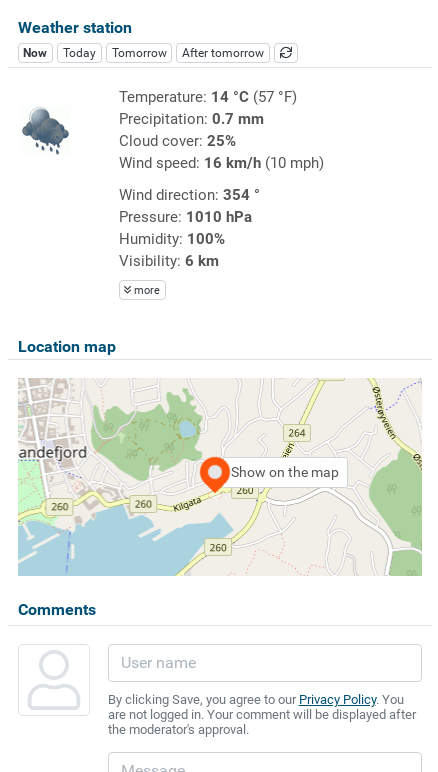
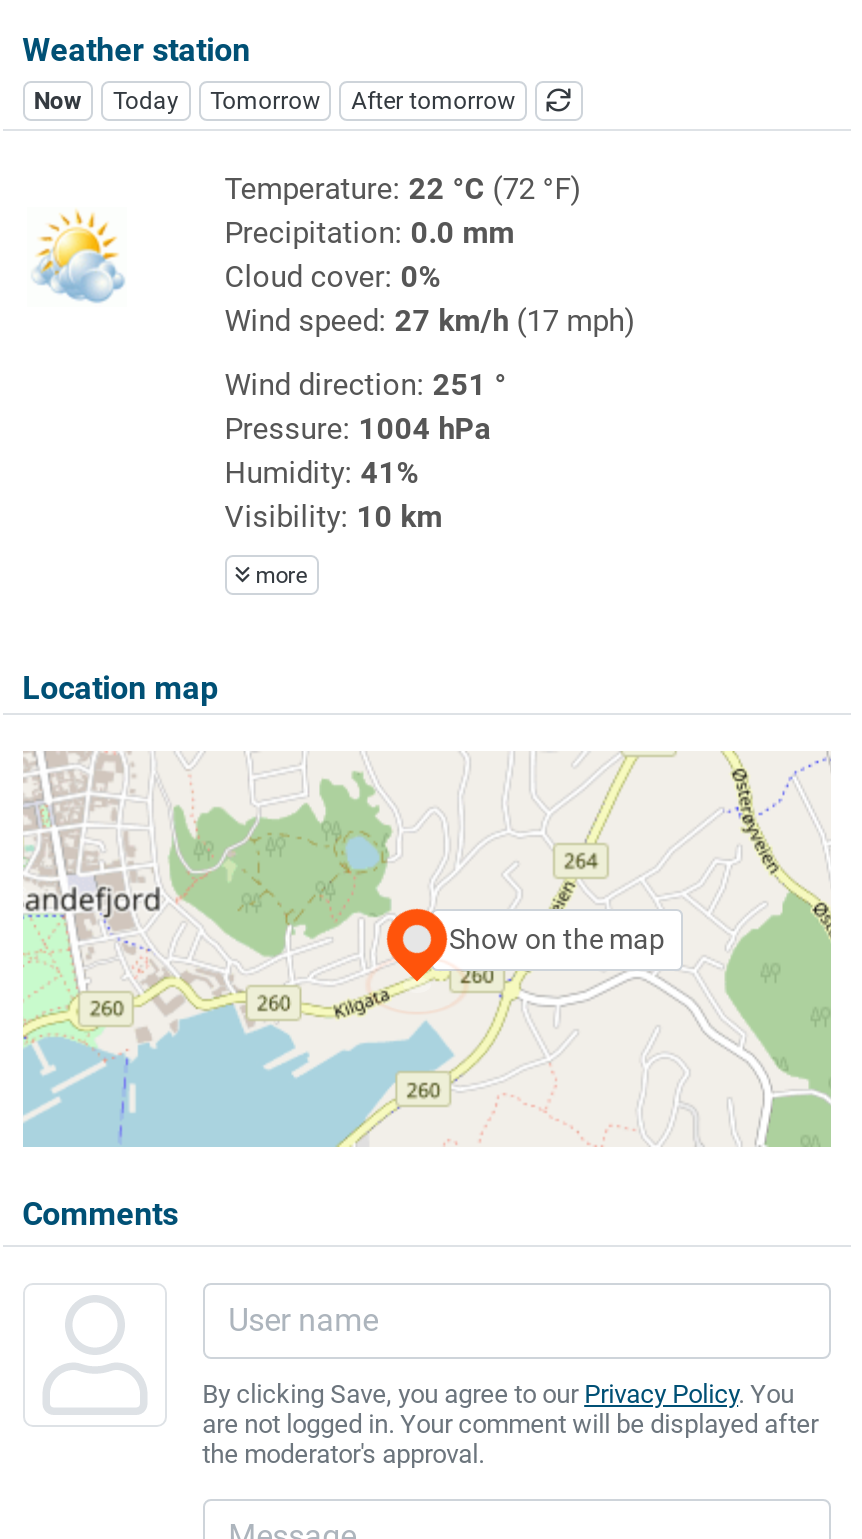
- Temperature: 14 °C (57 °F)
+ Temperature: 22 °C (72 °F)

- [image]
+ [image]

- Precipitation: 0.7 mm
+ Precipitation: 0.0 mm

- Cloud cover: 25%
+ Cloud cover: 0%

- Wind speed: 16 km/h (10 mph)
+ Wind speed: 27 km/h (17 mph)

- Wind direction: 354 °
+ Wind direction: 251 °

- Pressure: 1010 hPa
+ Pressure: 1004 hPa

- Humidity: 100%
+ Humidity: 41%

- Visibility: 6 km
+ Visibility: 10 km
